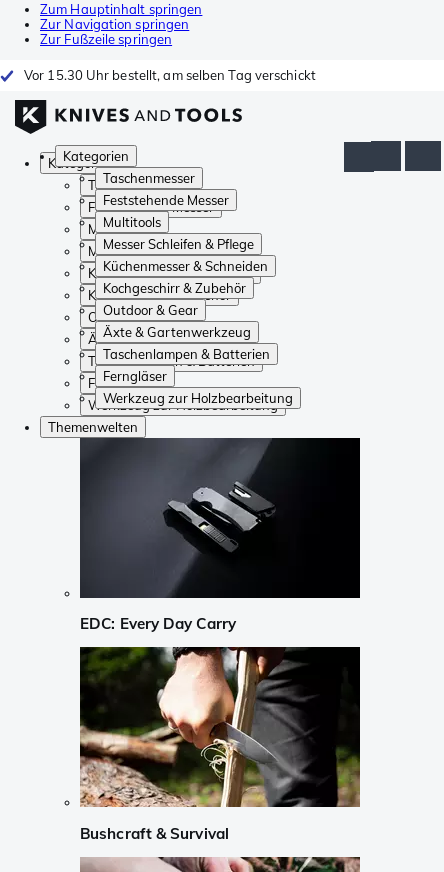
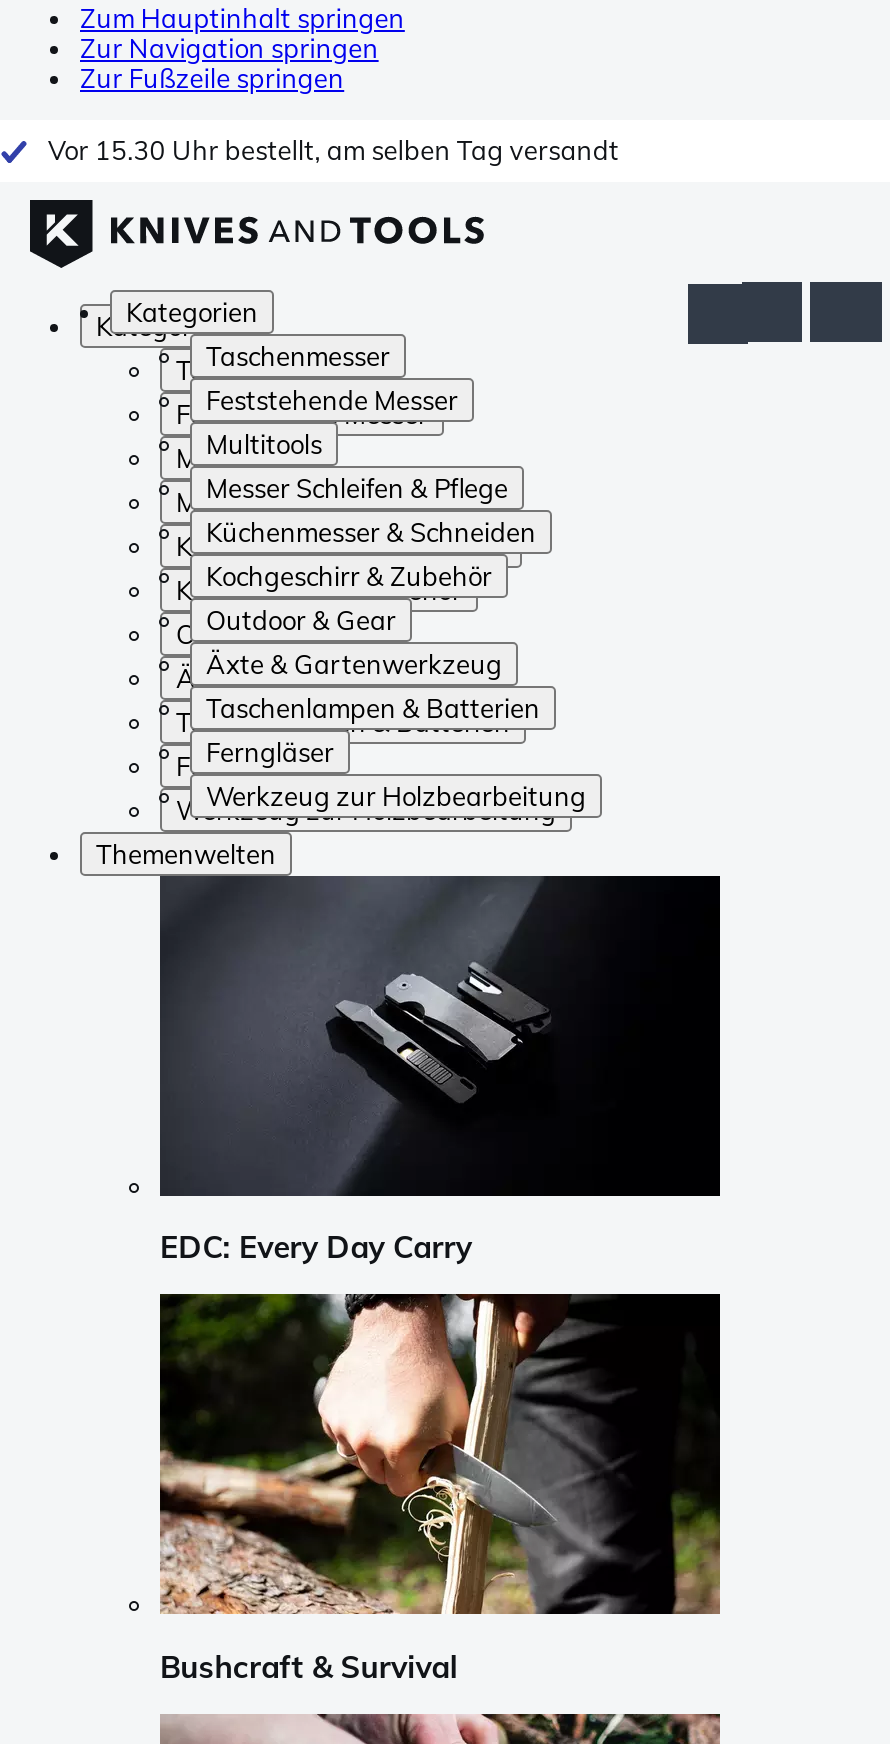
- Vor 15.30 Uhr bestellt, am selben Tag verschickt
+ Vor 15.30 Uhr bestellt, am selben Tag versandt
